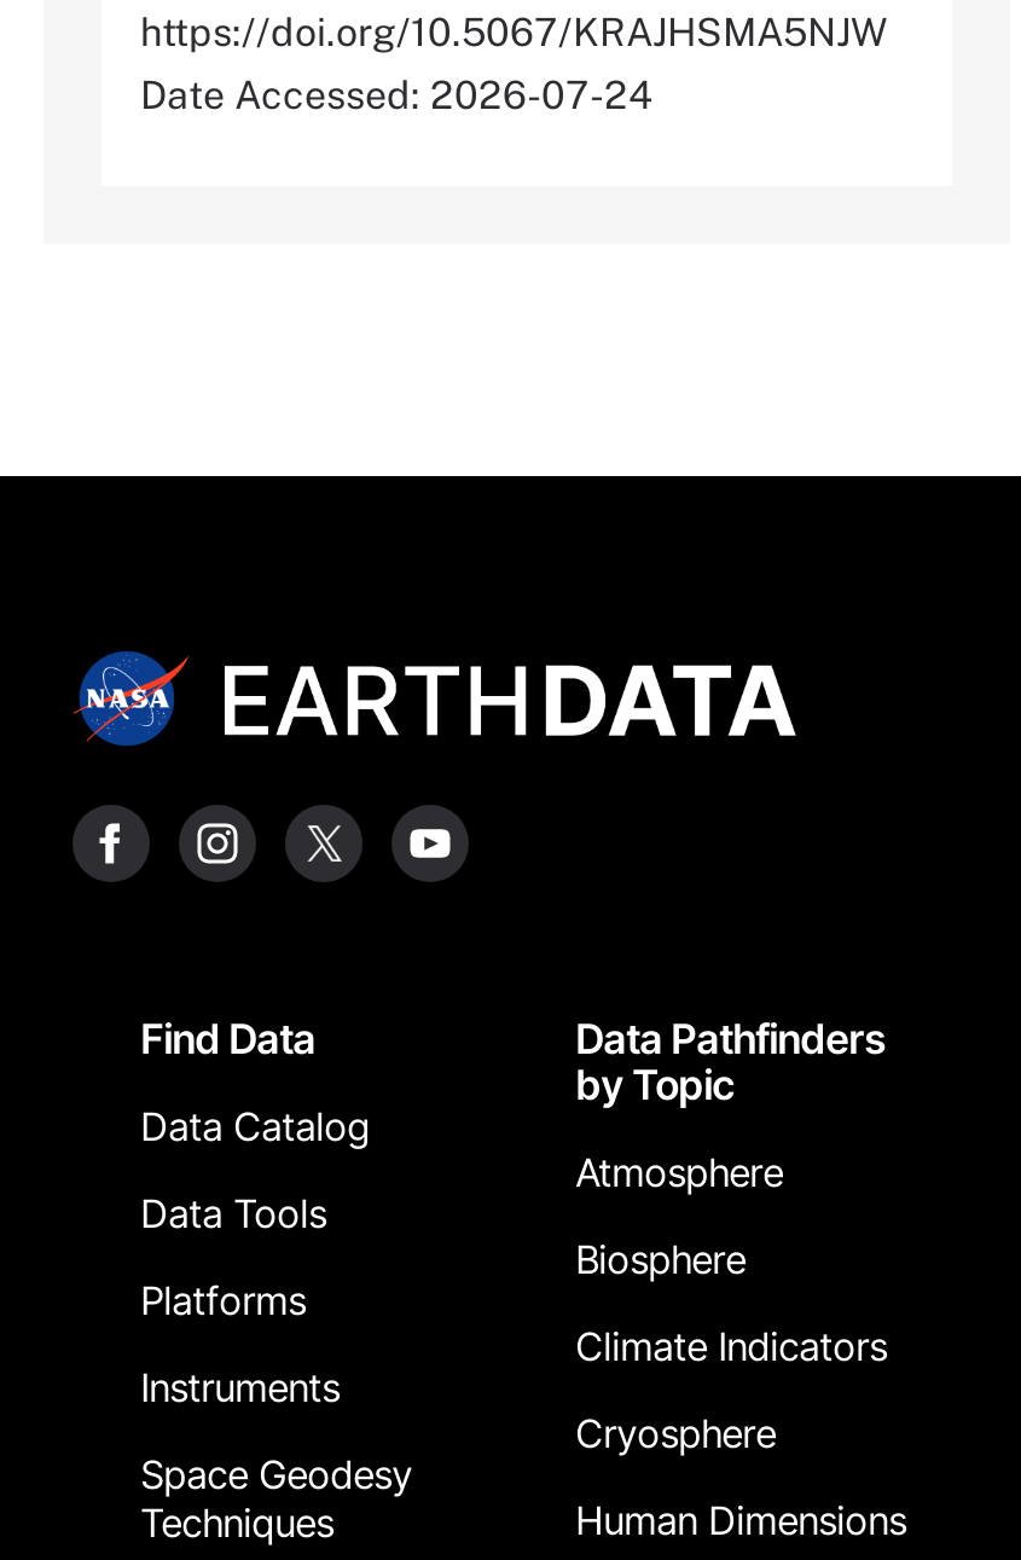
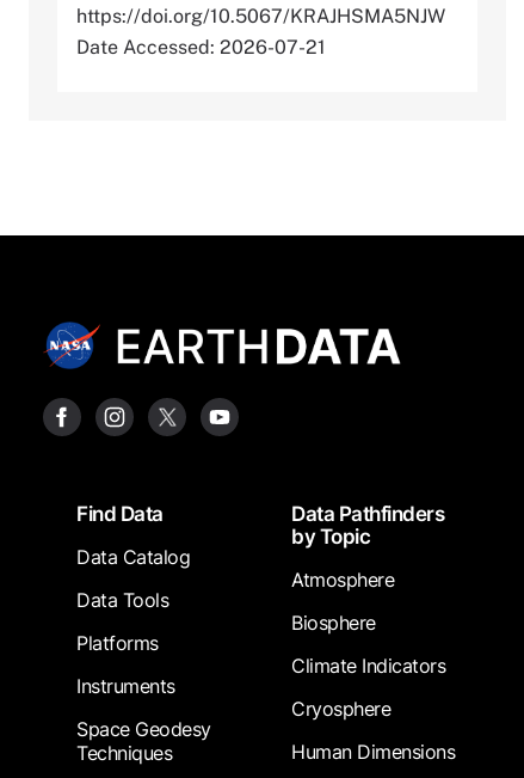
- Date Accessed: 2026-07-24
+ Date Accessed: 2026-07-21
